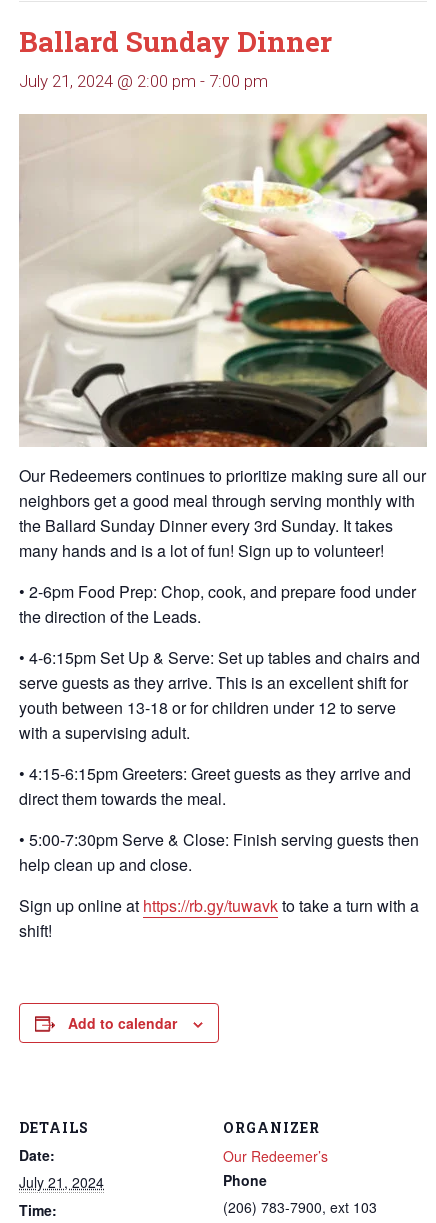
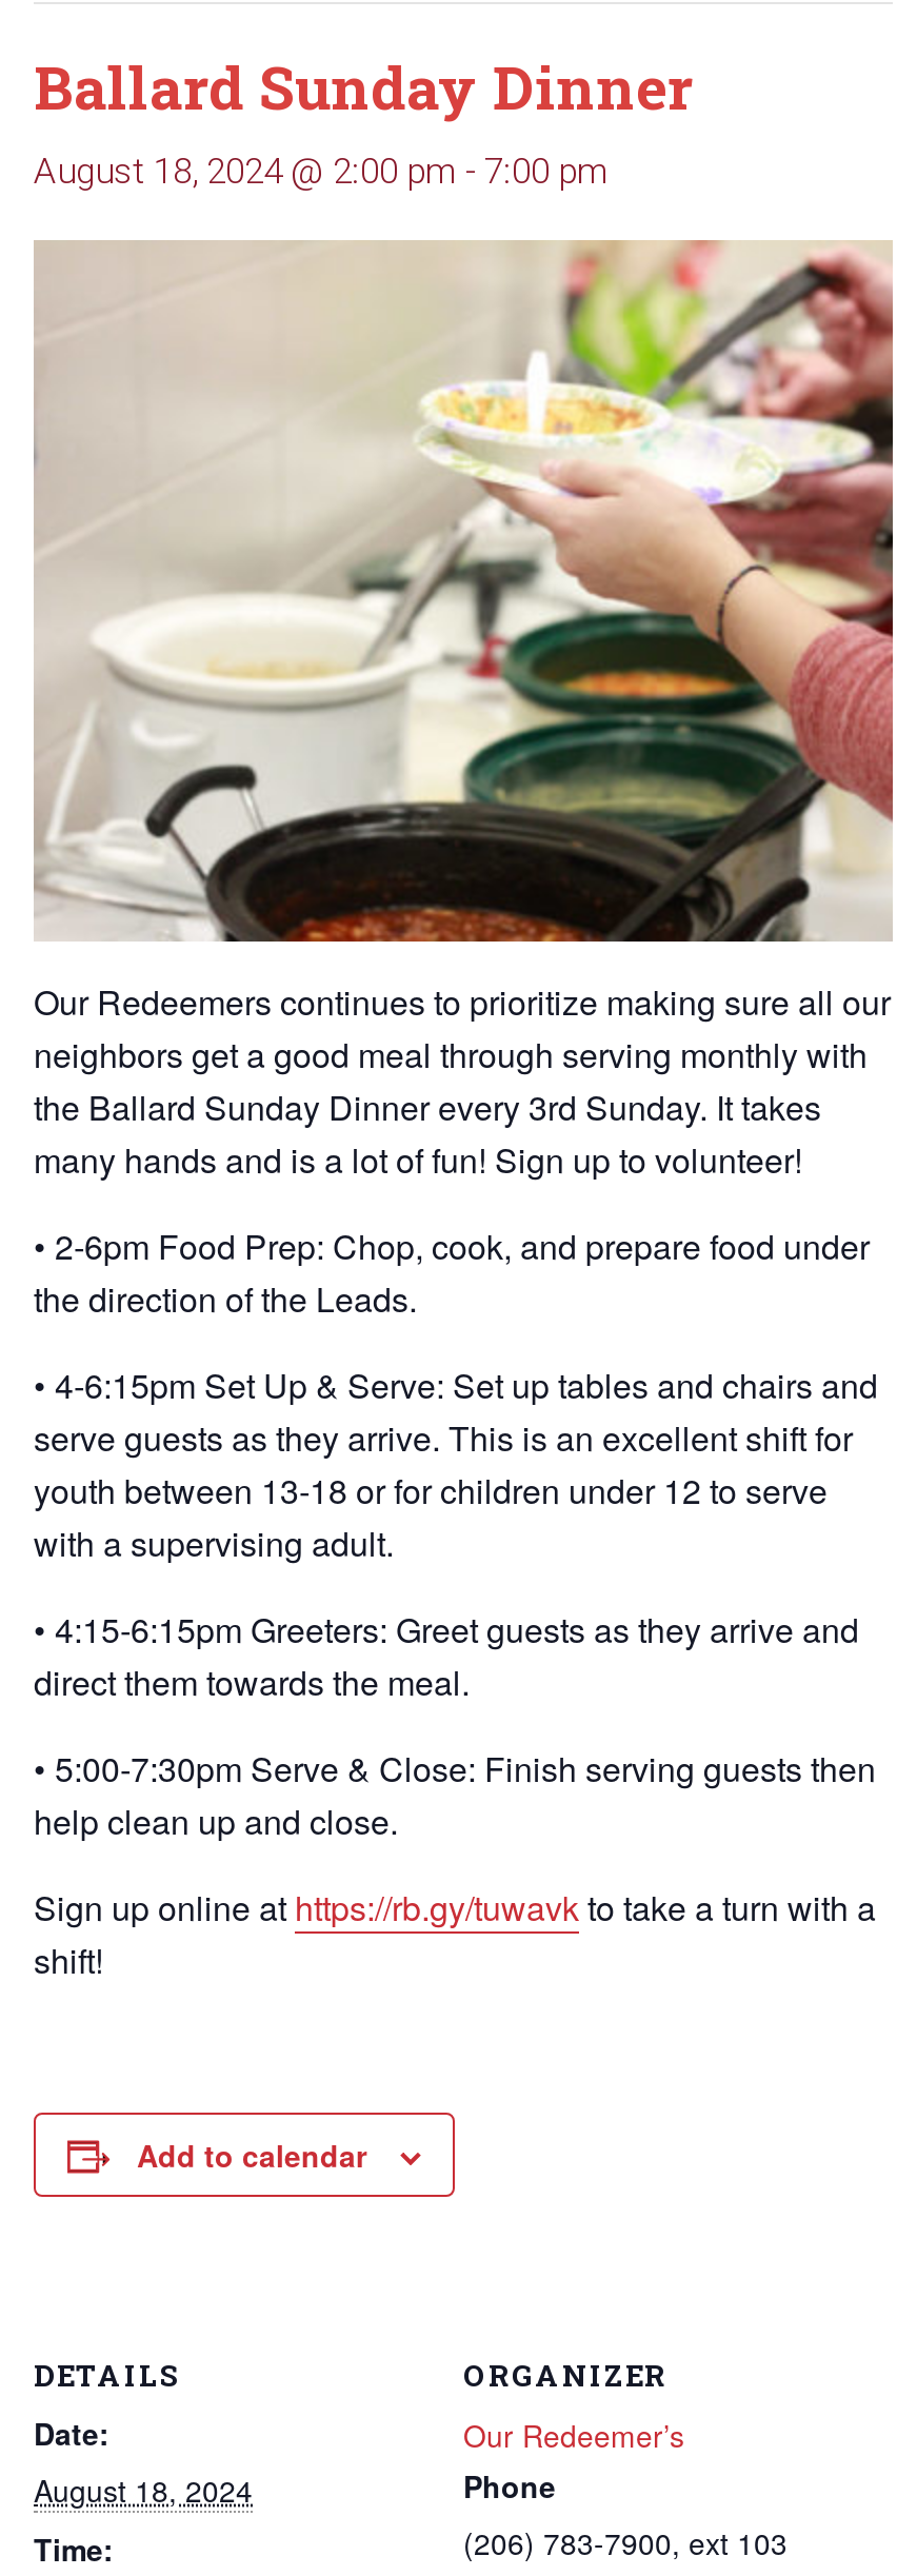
- July 21, 2024 @ 2:00 pm - 7:00 pm
+ August 18, 2024 @ 2:00 pm - 7:00 pm

- July 21, 2024
+ August 18, 2024
